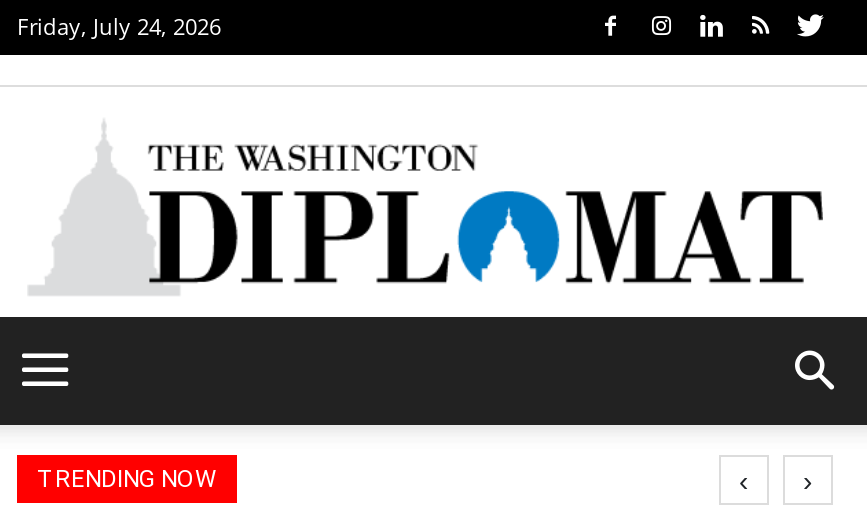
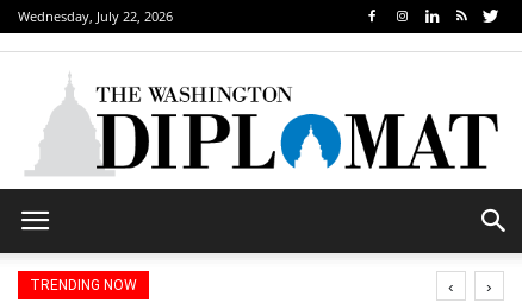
- Friday, July 24, 2026
+ Wednesday, July 22, 2026
